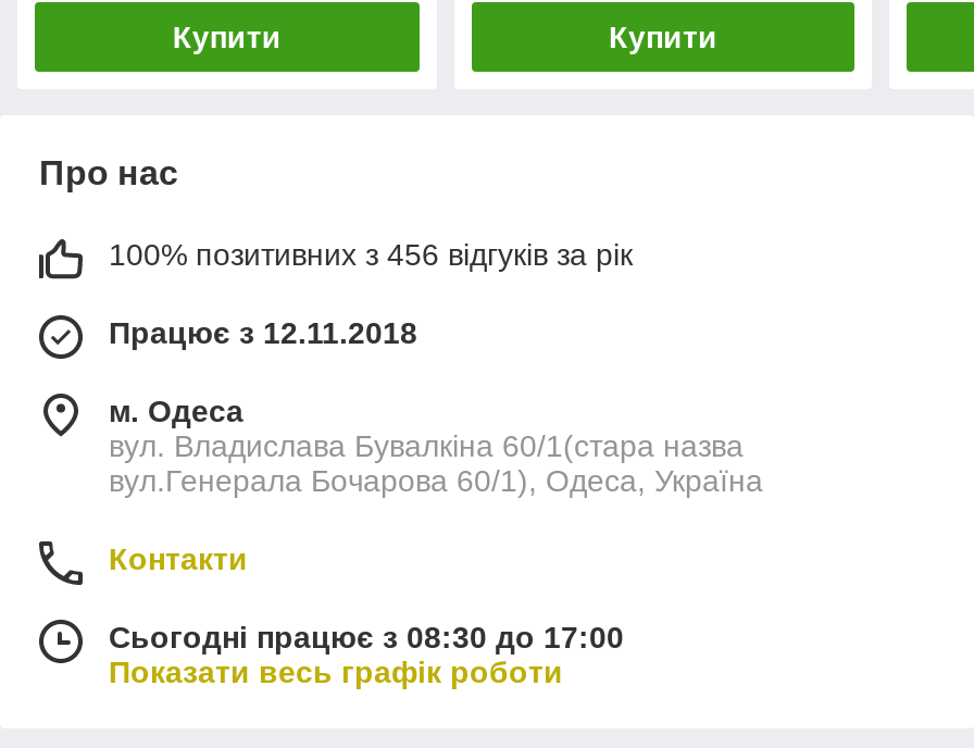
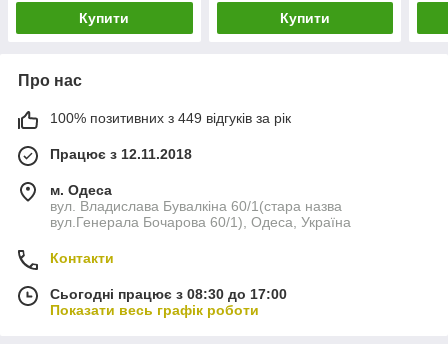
- 100% позитивних з 456 відгуків за рік
+ 100% позитивних з 449 відгуків за рік
